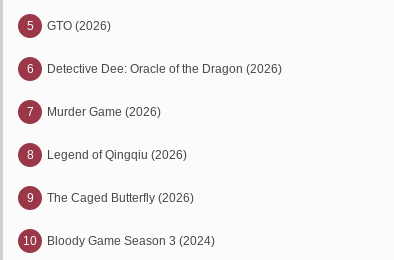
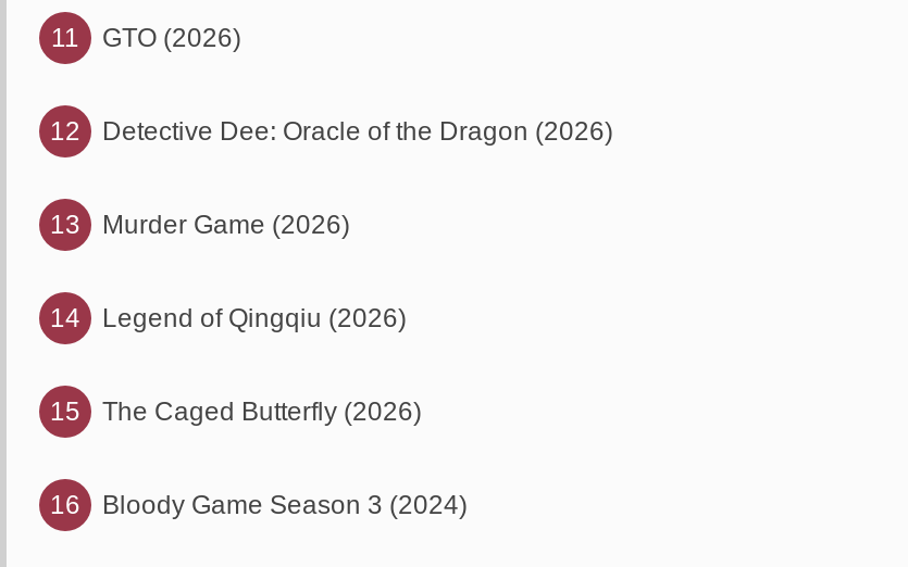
- 5 GTO (2026)
+ 11 GTO (2026)

- 6 Detective Dee: Oracle of the Dragon (2026)
+ 12 Detective Dee: Oracle of the Dragon (2026)

- 7 Murder Game (2026)
+ 13 Murder Game (2026)

- 8 Legend of Qingqiu (2026)
+ 14 Legend of Qingqiu (2026)

- 9 The Caged Butterfly (2026)
+ 15 The Caged Butterfly (2026)

- 10 Bloody Game Season 3 (2024)
+ 16 Bloody Game Season 3 (2024)
